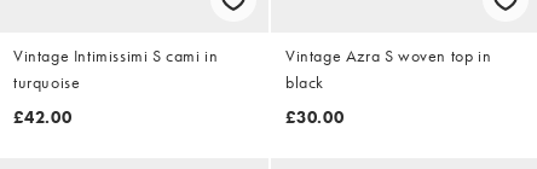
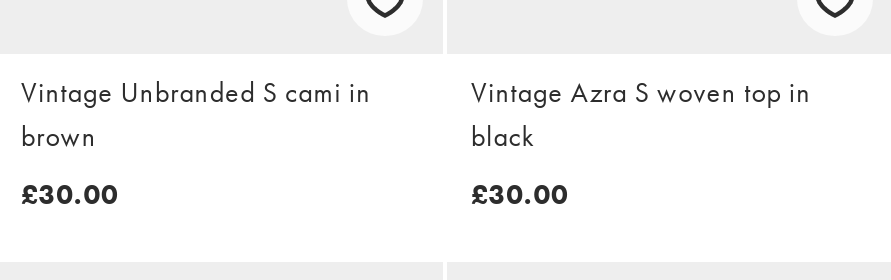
- Vintage Intimissimi S cami in
- turquoise
+ Vintage Unbranded S cami in
+ brown

- £42.00
+ £30.00
